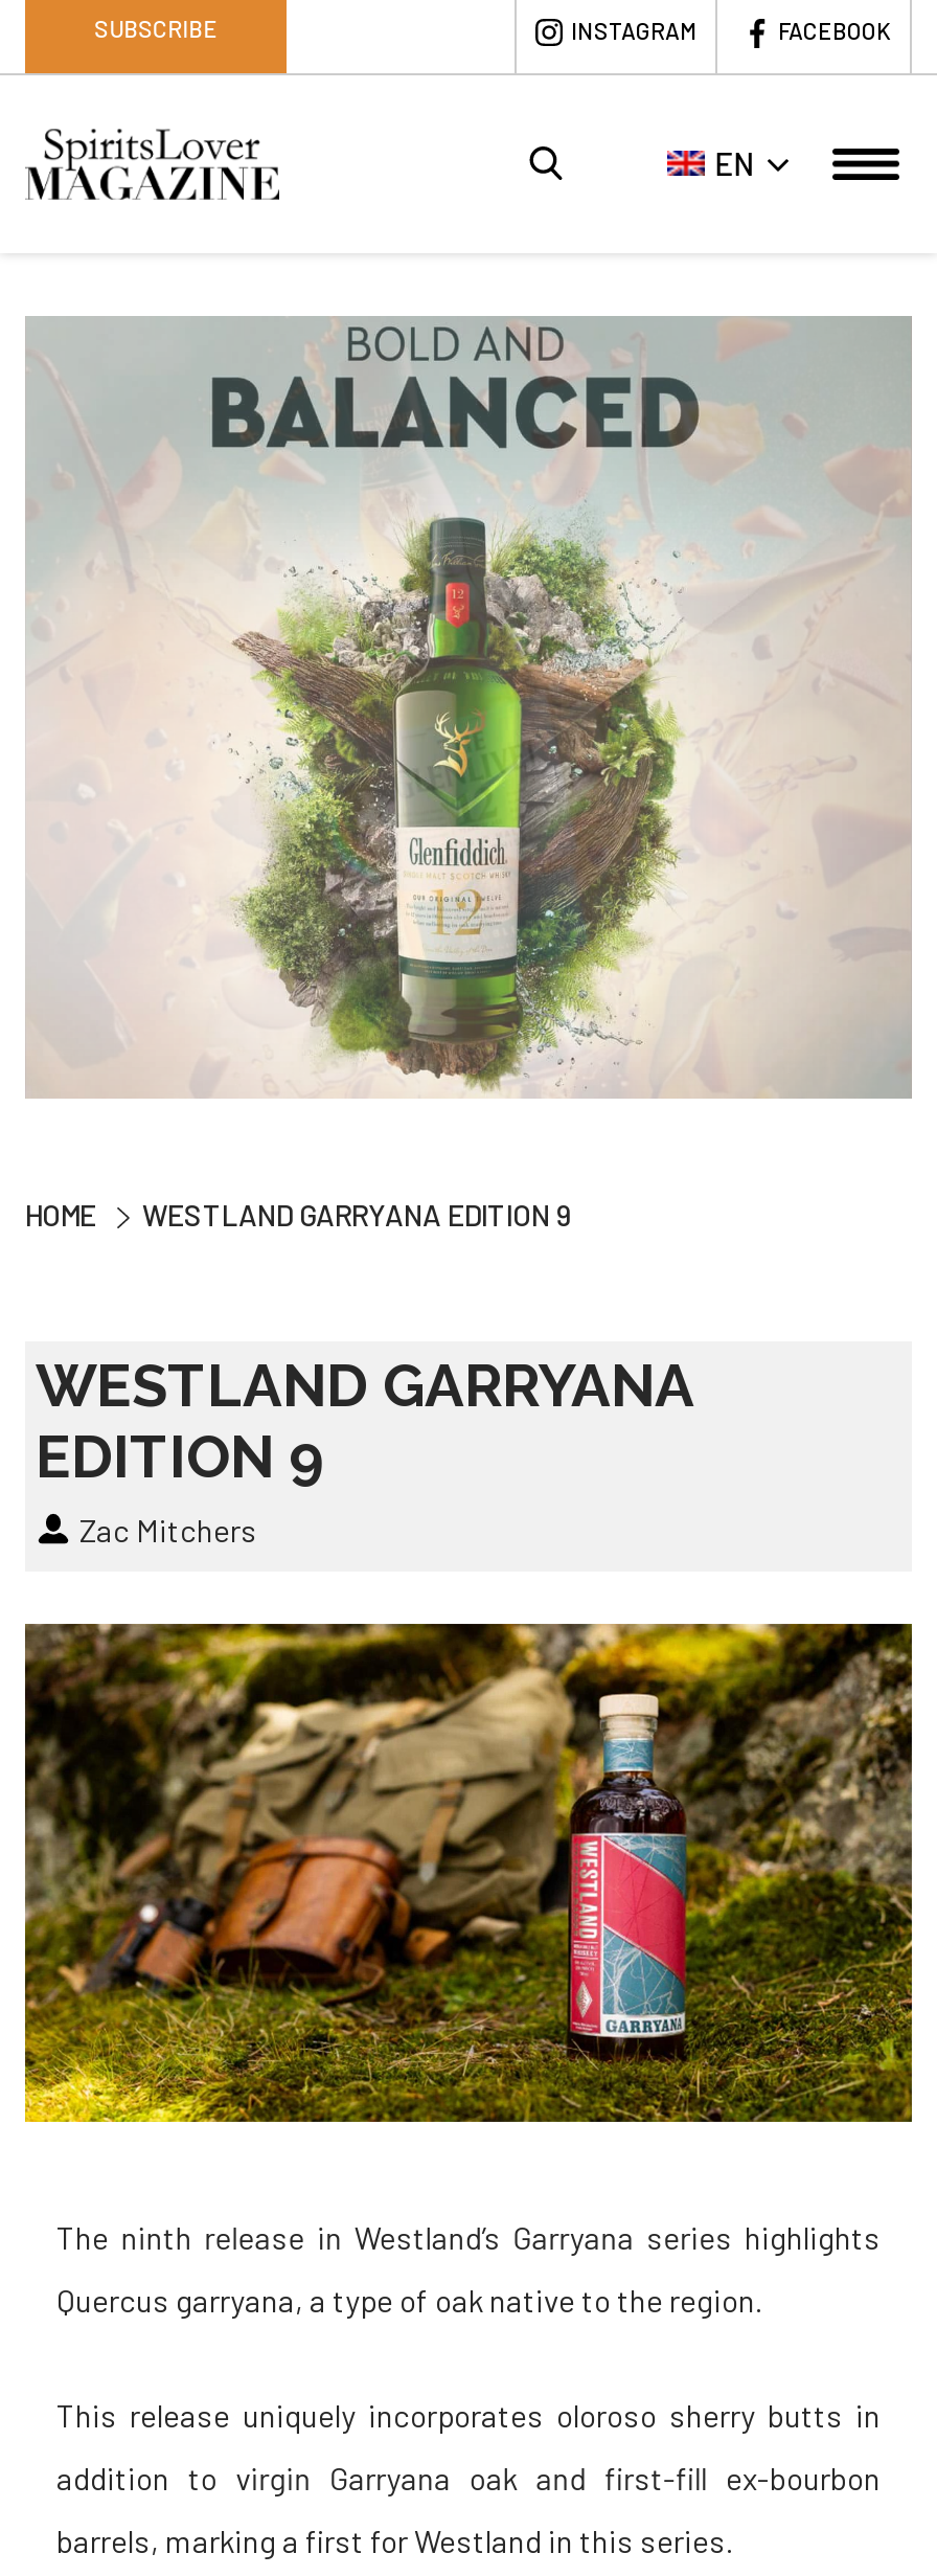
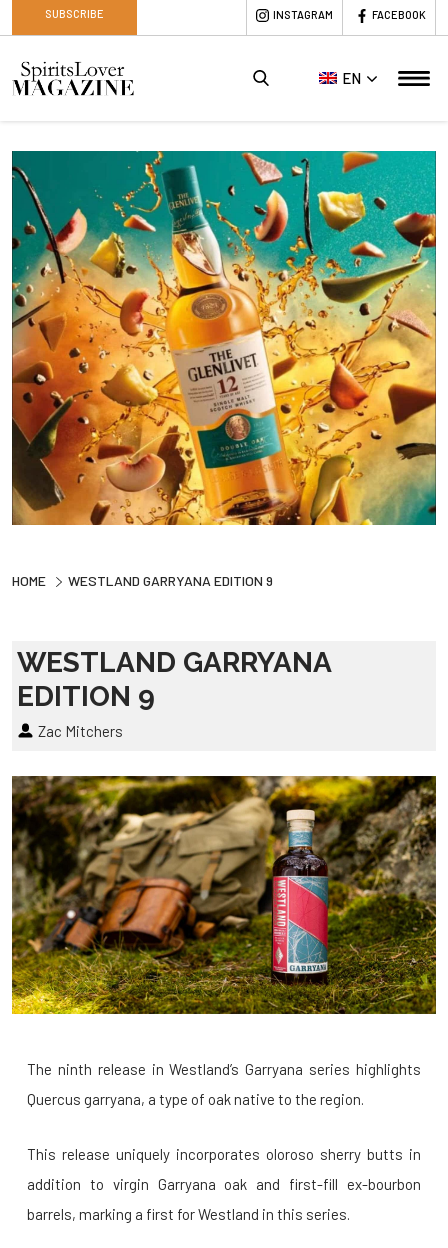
- [image]
+ [image]
